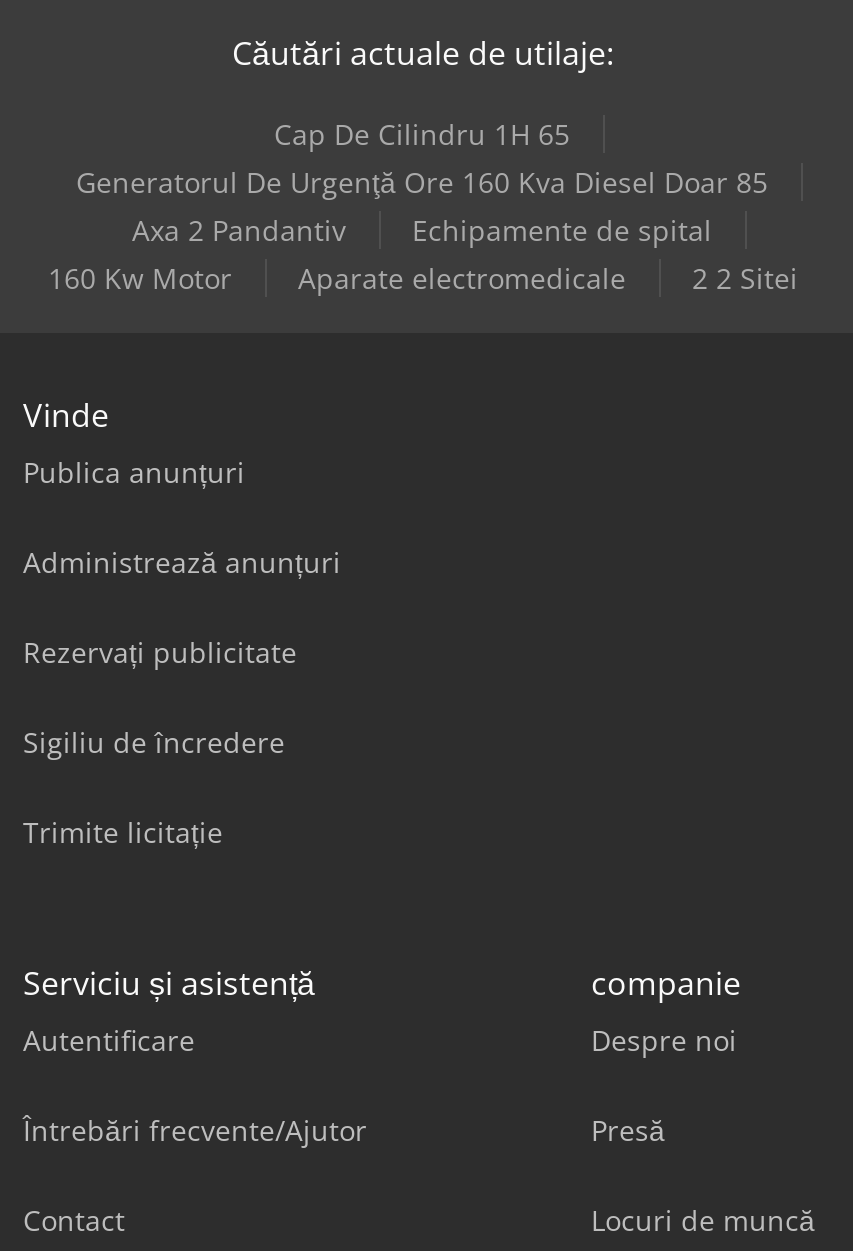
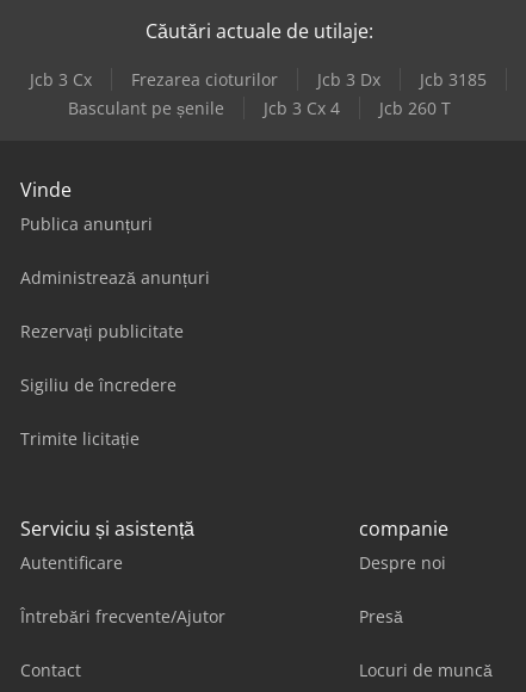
- Cap De Cilindru 1H 65
- Generatorul De Urgenţă Ore 160 Kva Diesel Doar 85
- Axa 2 Pandantiv
- Echipamente de spital
- 160 Kw Motor
- Aparate electromedicale
- 2 2 Sitei
+ Jcb 3 Cx
+ Frezarea cioturilor
+ Jcb 3 Dx
+ Jcb 3185
+ Basculant pe șenile
+ Jcb 3 Cx 4
+ Jcb 260 T
